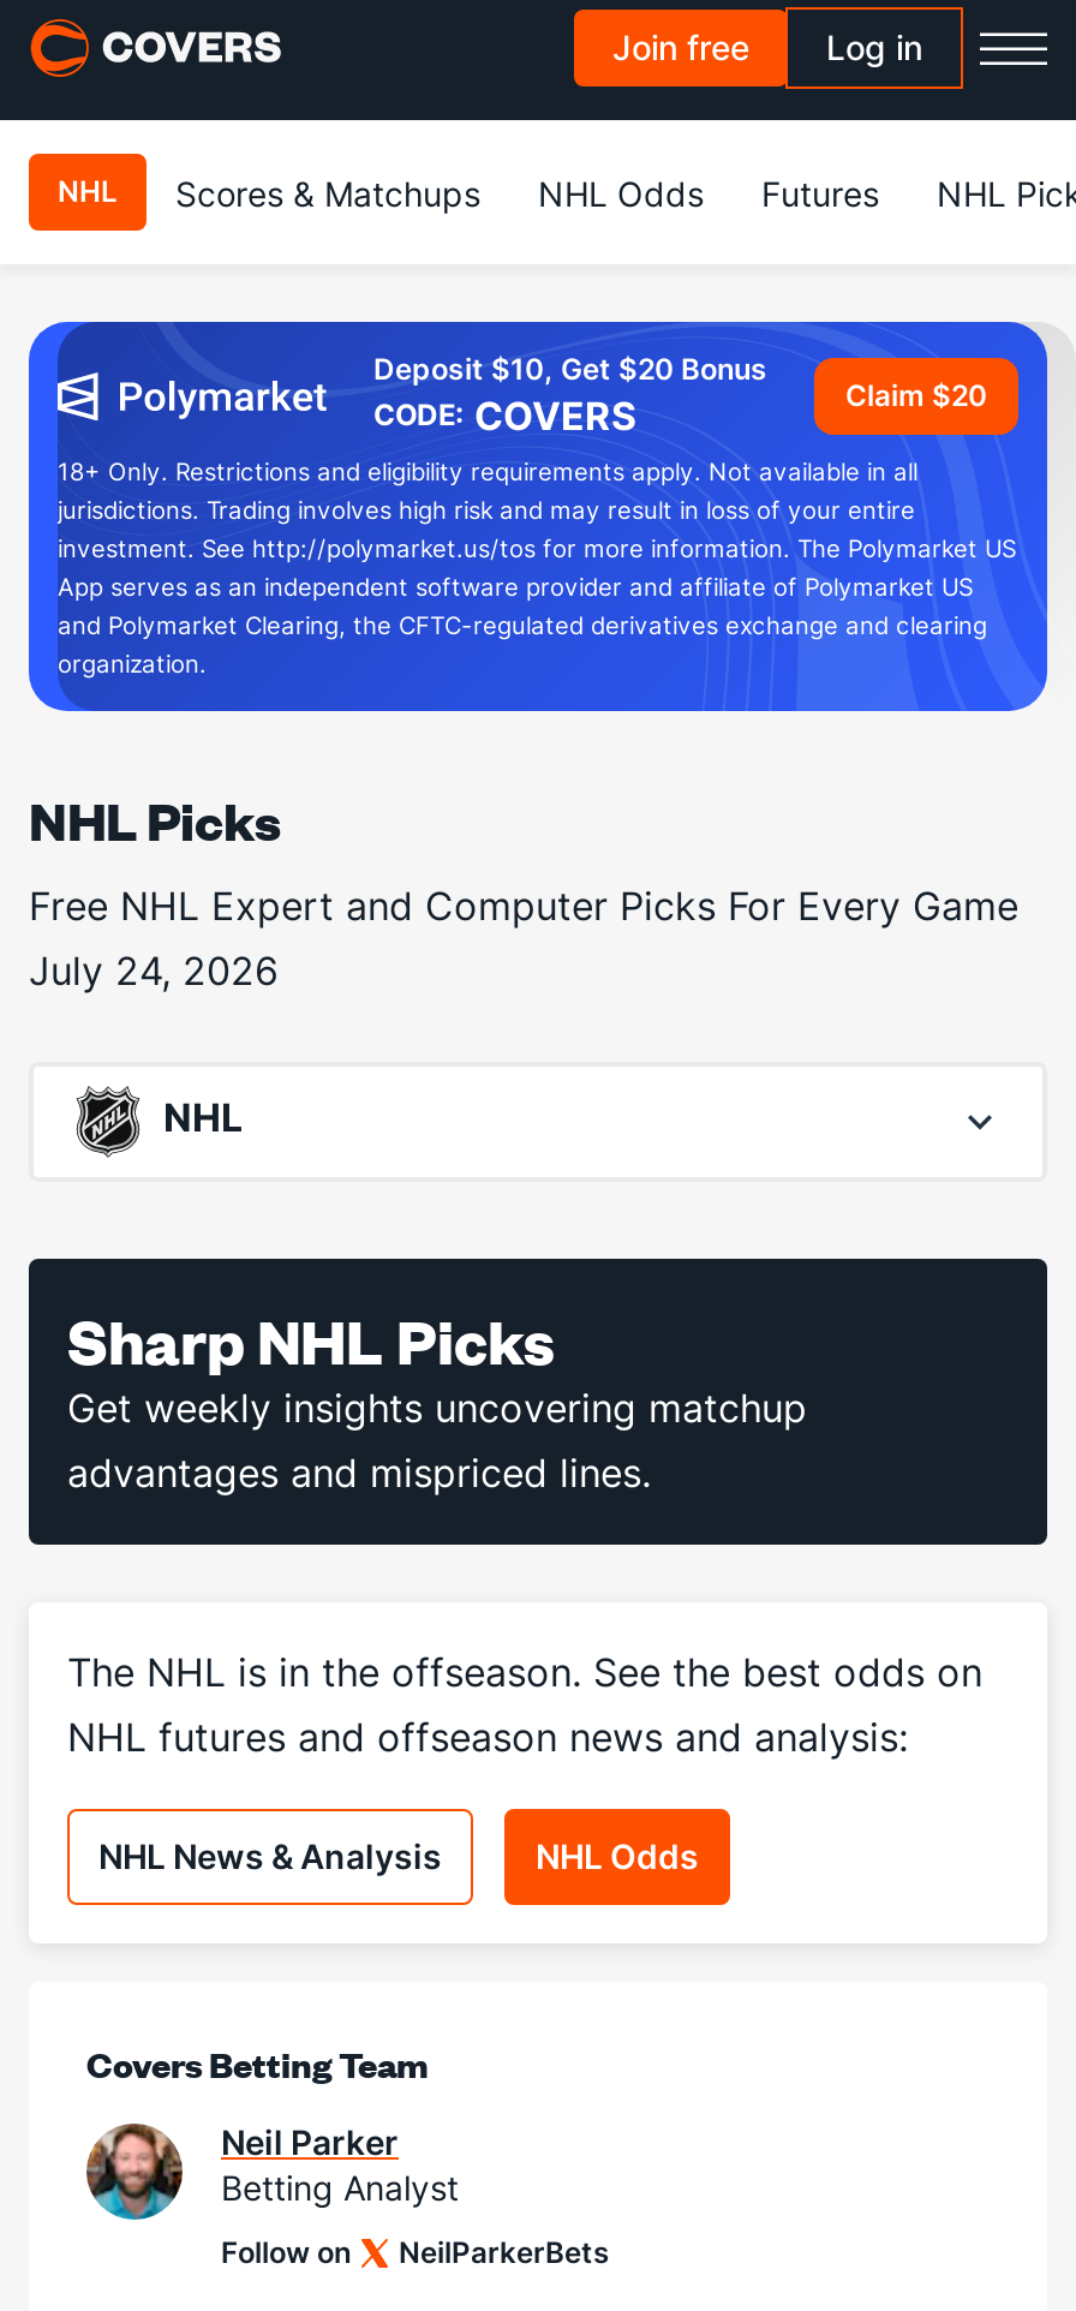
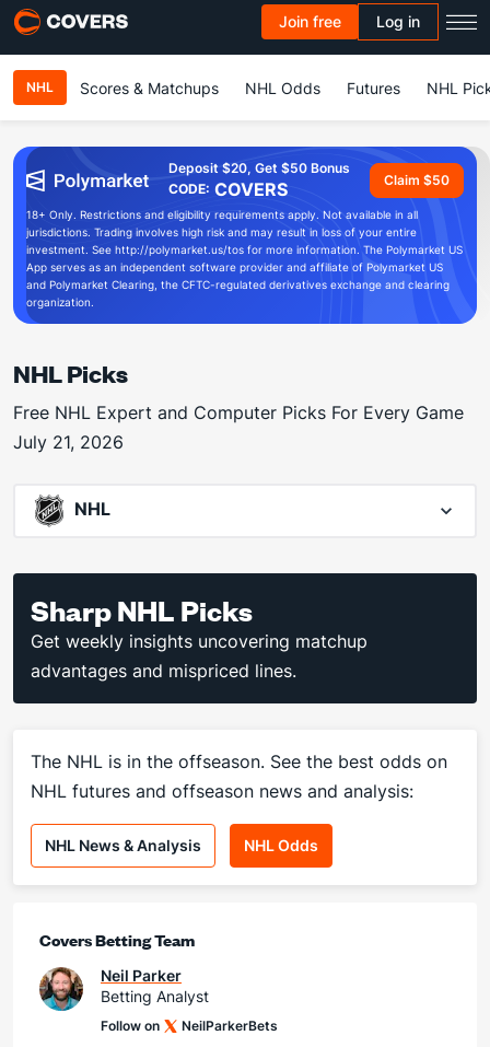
- Deposit $10, Get $20 Bonus
+ Deposit $20, Get $50 Bonus

- Claim $20
+ Claim $50

- July 24, 2026
+ July 21, 2026
